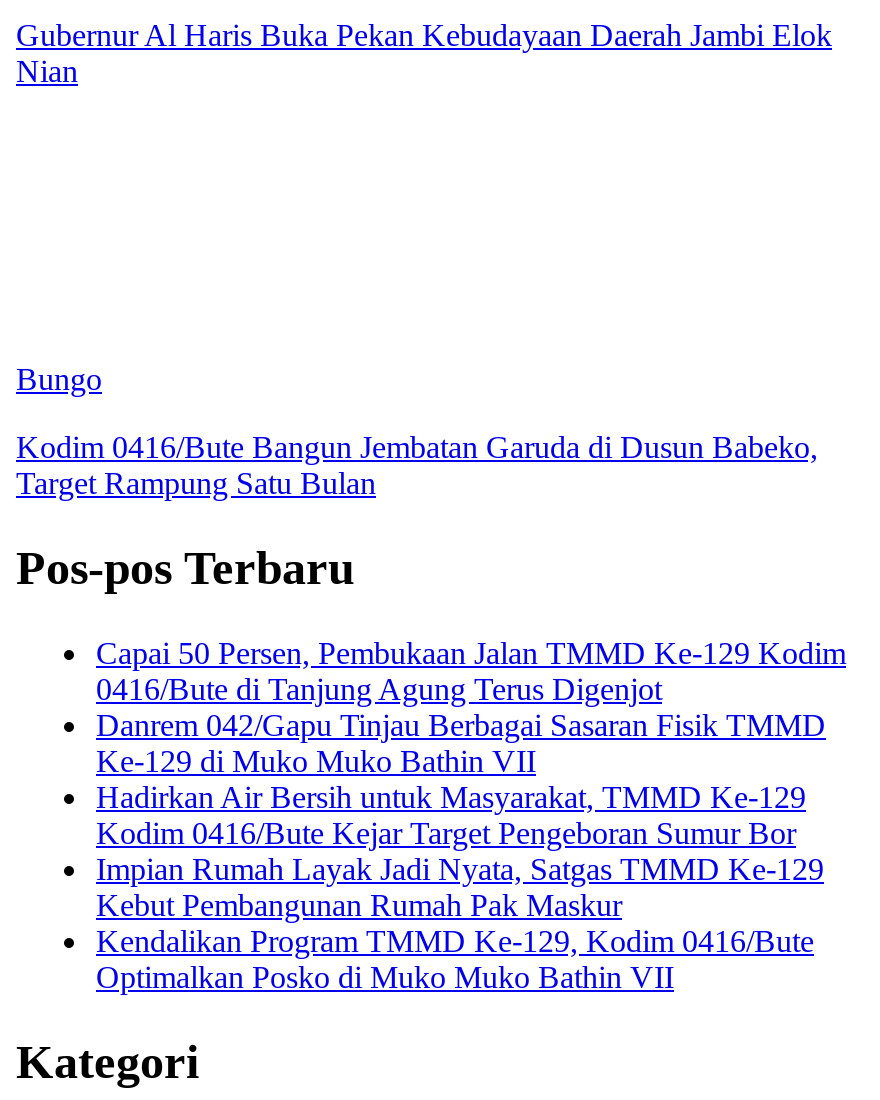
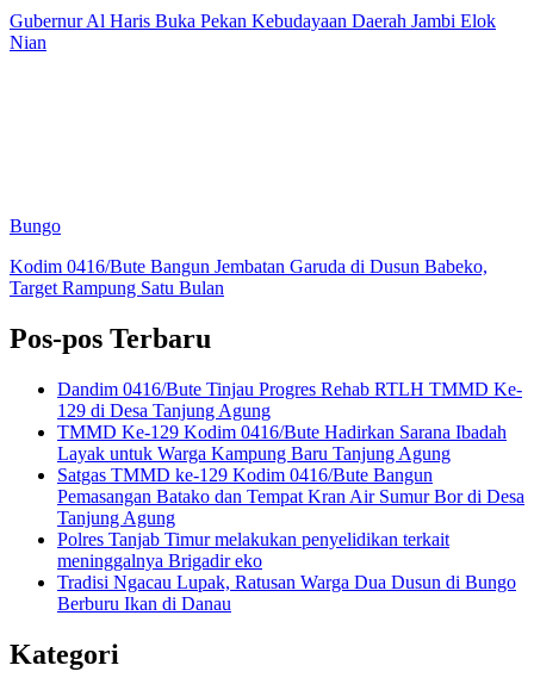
- Capai 50 Persen, Pembukaan Jalan TMMD Ke-129 Kodim
- 0416/Bute di Tanjung Agung Terus Digenjot
- Danrem 042/Gapu Tinjau Berbagai Sasaran Fisik TMMD
- Ke-129 di Muko Muko Bathin VII
- Hadirkan Air Bersih untuk Masyarakat, TMMD Ke-129
- Kodim 0416/Bute Kejar Target Pengeboran Sumur Bor
- Impian Rumah Layak Jadi Nyata, Satgas TMMD Ke-129
- Kebut Pembangunan Rumah Pak Maskur
- Kendalikan Program TMMD Ke-129, Kodim 0416/Bute
- Optimalkan Posko di Muko Muko Bathin VII
+ Dandim 0416/Bute Tinjau Progres Rehab RTLH TMMD Ke-
+ 129 di Desa Tanjung Agung
+ TMMD Ke-129 Kodim 0416/Bute Hadirkan Sarana Ibadah
+ Layak untuk Warga Kampung Baru Tanjung Agung
+ Satgas TMMD ke-129 Kodim 0416/Bute Bangun
+ Pemasangan Batako dan Tempat Kran Air Sumur Bor di Desa
+ Tanjung Agung
+ Polres Tanjab Timur melakukan penyelidikan terkait
+ meninggalnya Brigadir eko
+ Tradisi Ngacau Lupak, Ratusan Warga Dua Dusun di Bungo
+ Berburu Ikan di Danau
